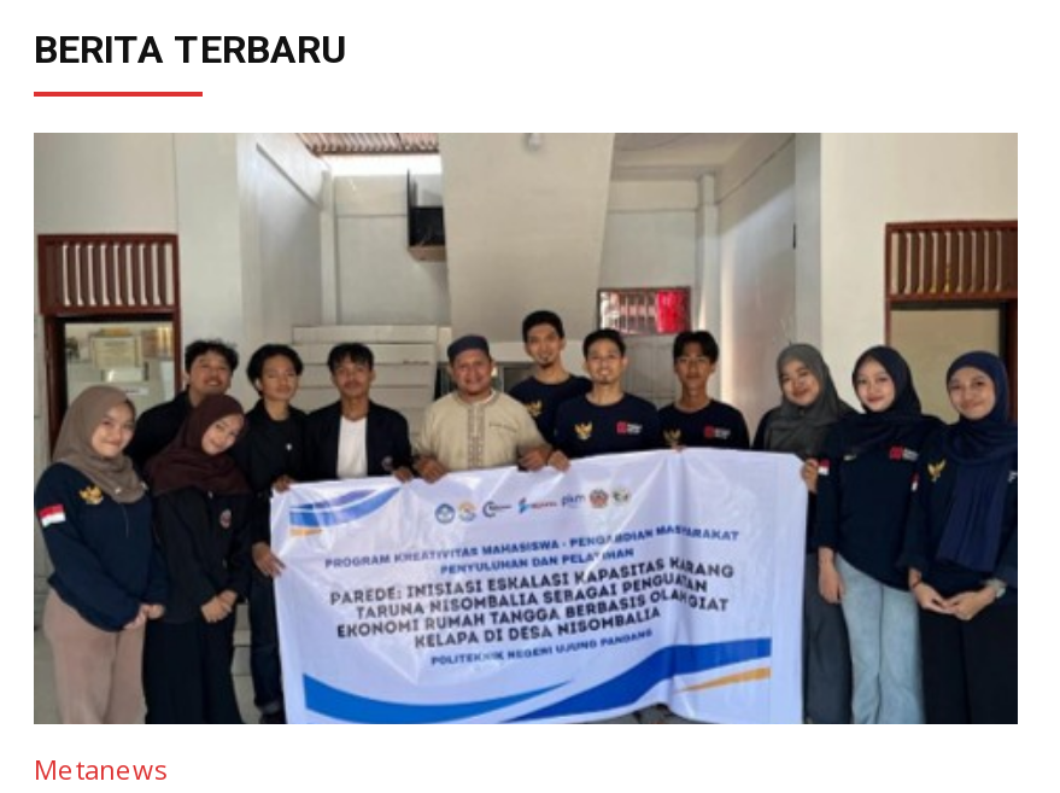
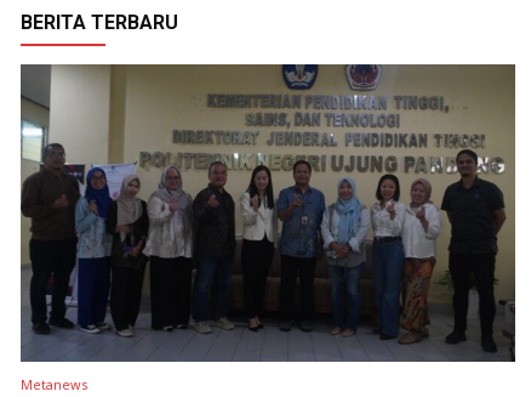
- [image]
+ [image]
